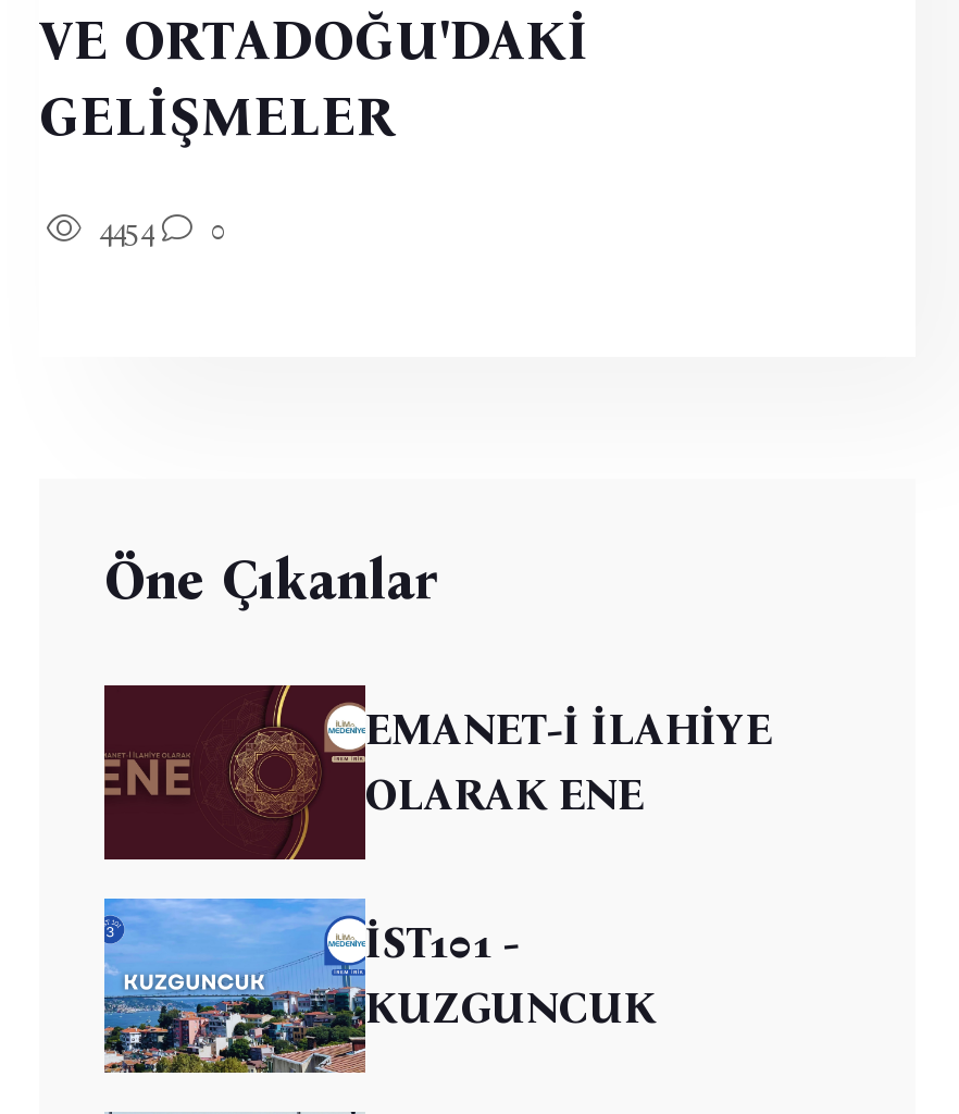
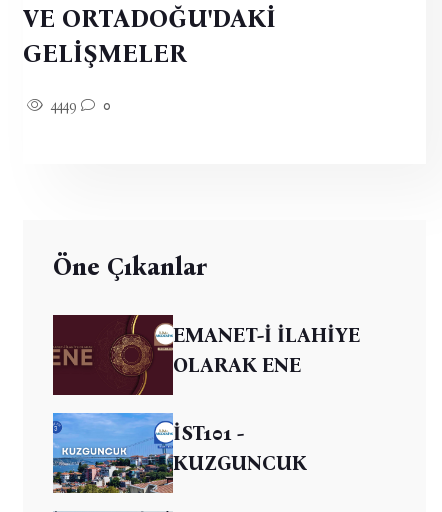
- 4454
+ 4449
